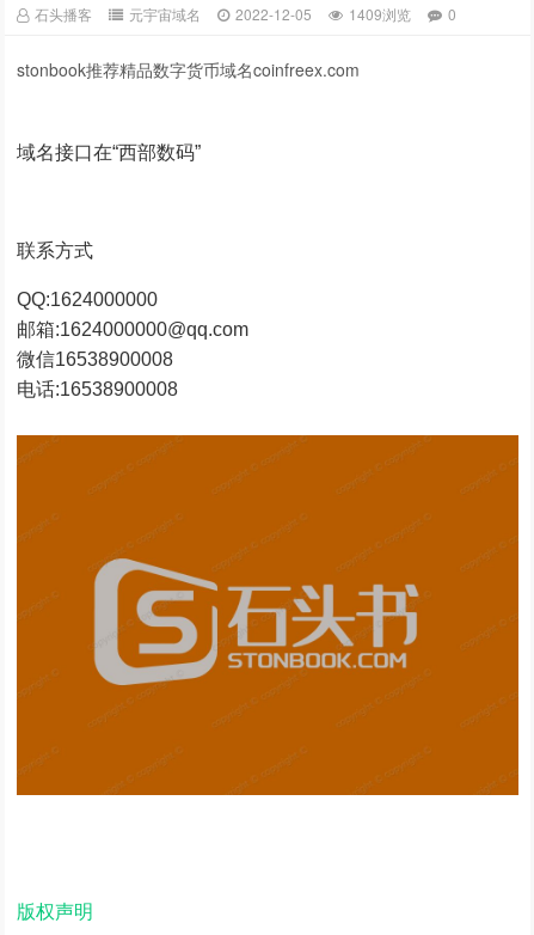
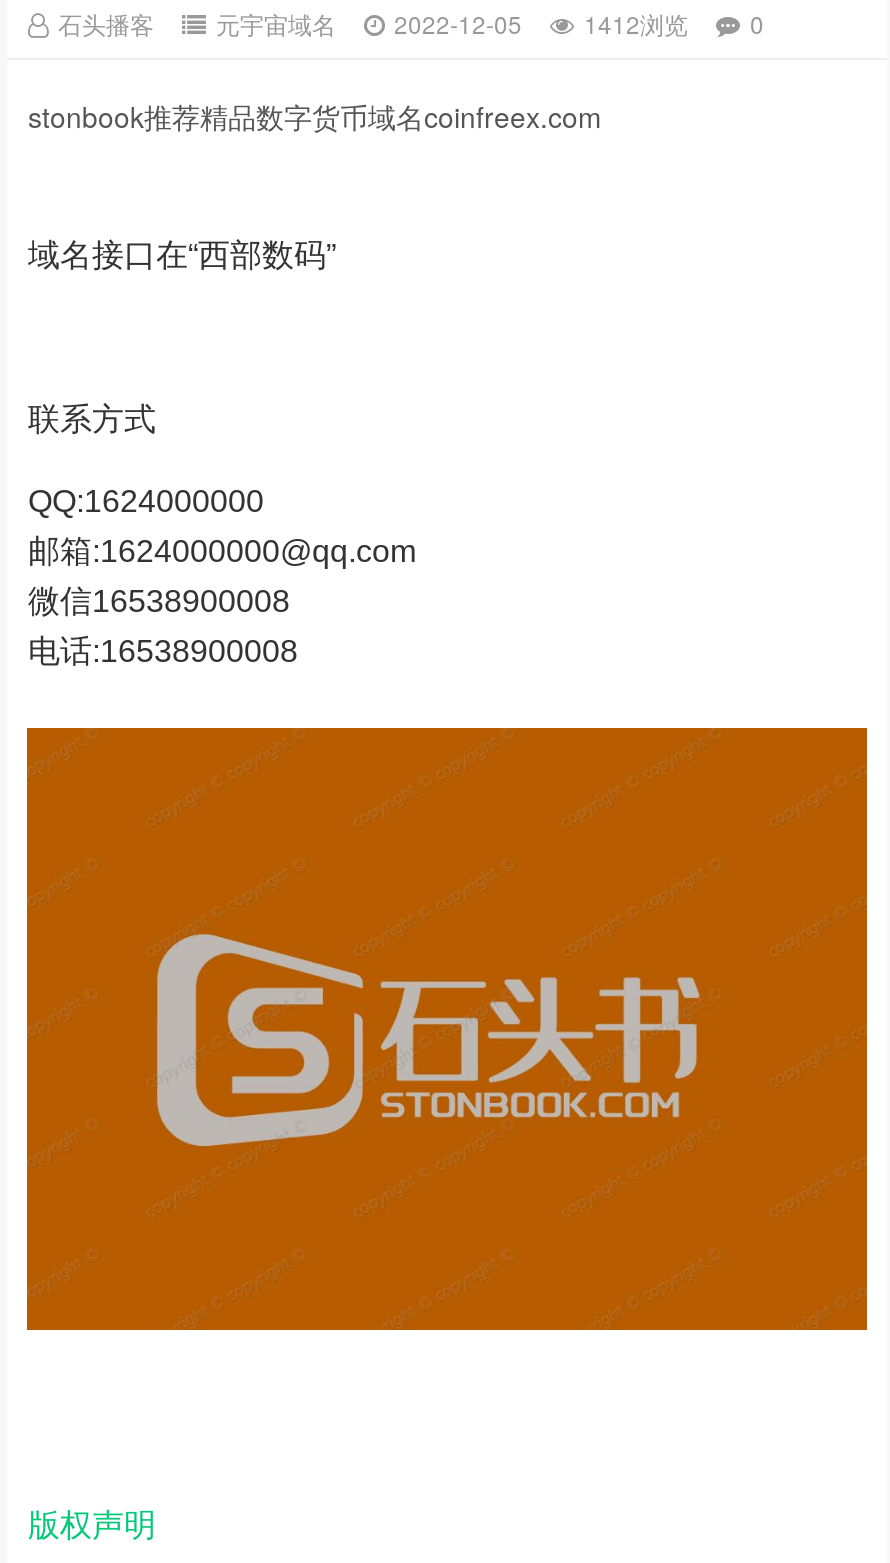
- 石头播客 元宇宙域名 2022-12-05 1409浏览 0
+ 石头播客 元宇宙域名 2022-12-05 1412浏览 0
